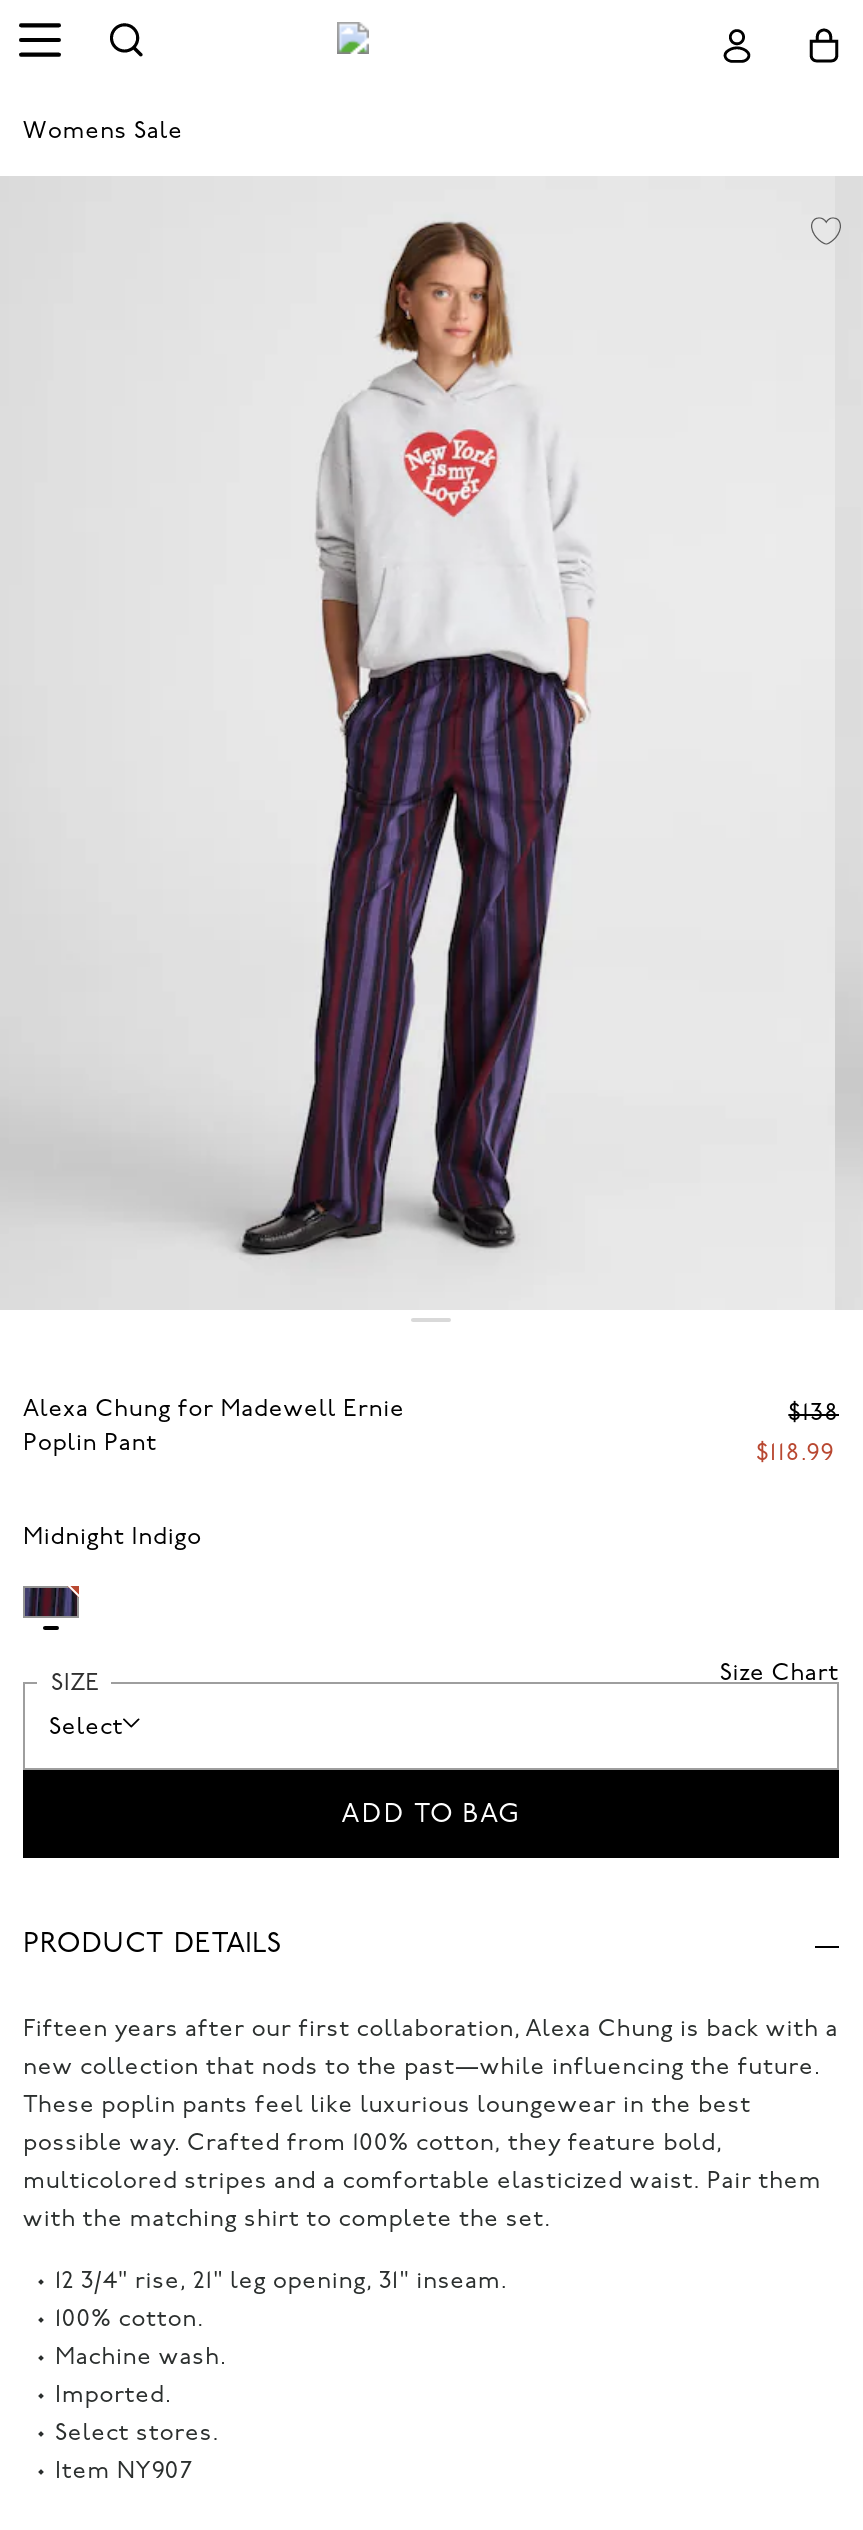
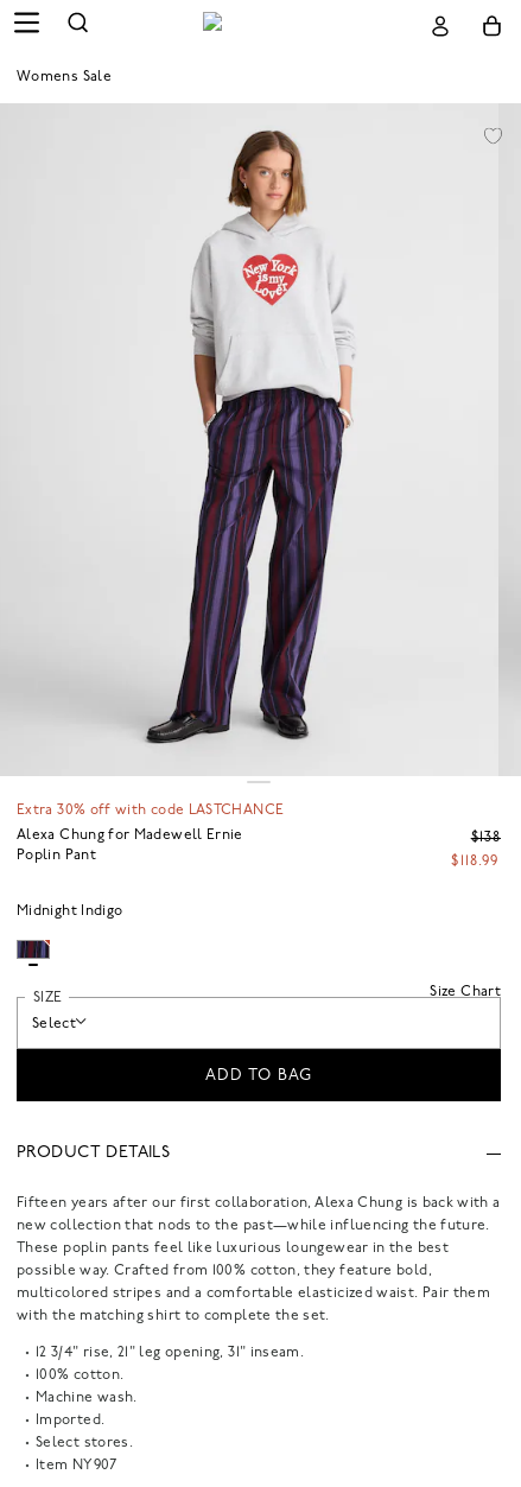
+ Extra 30% off with code LASTCHANCE
